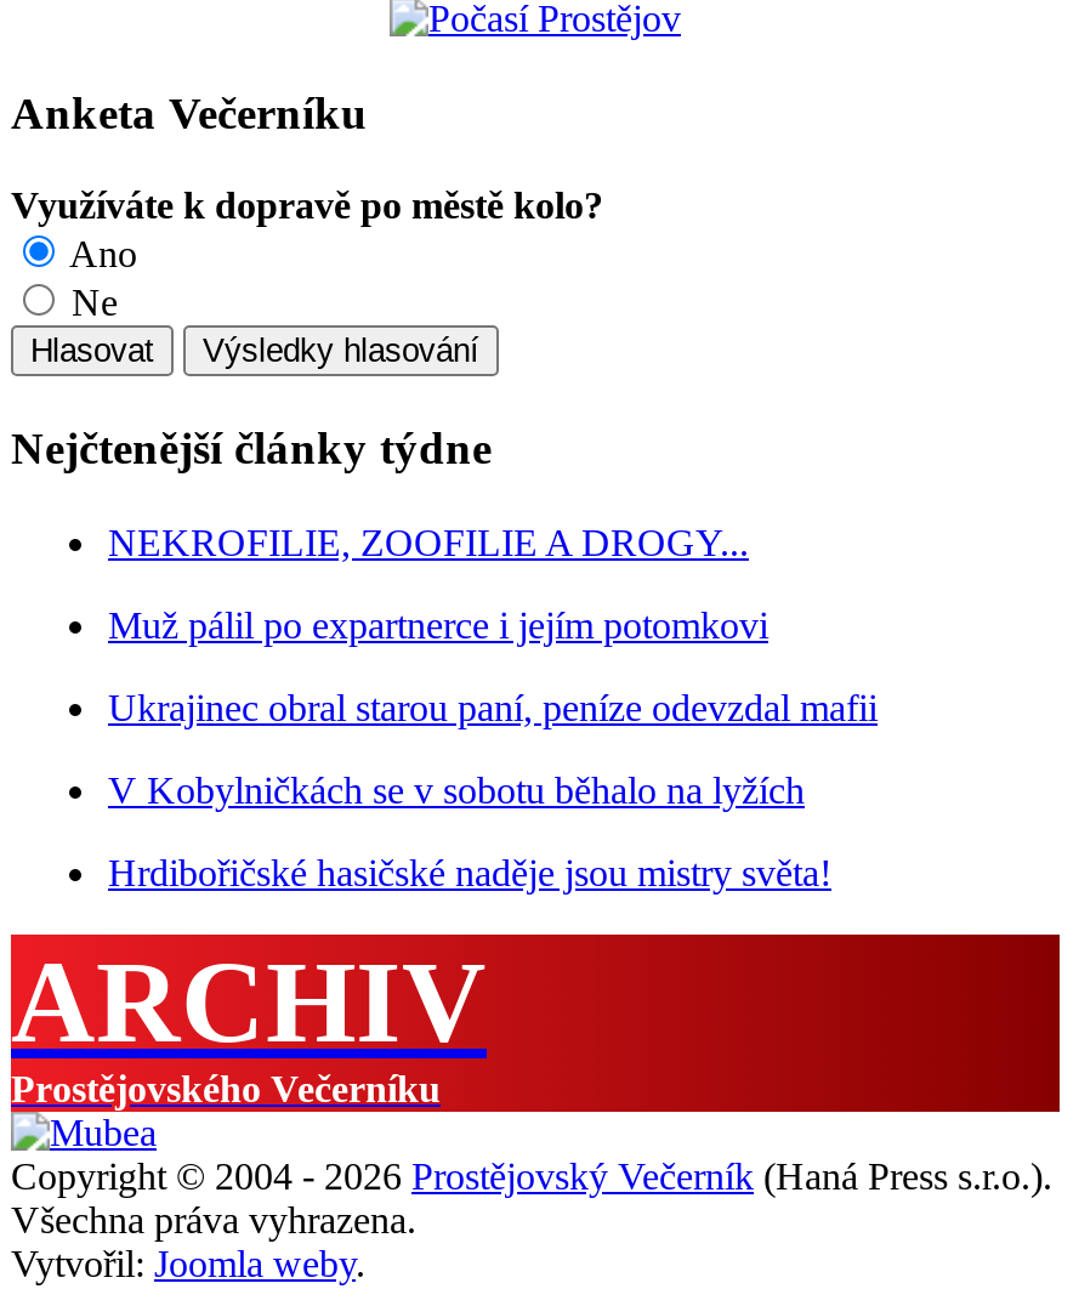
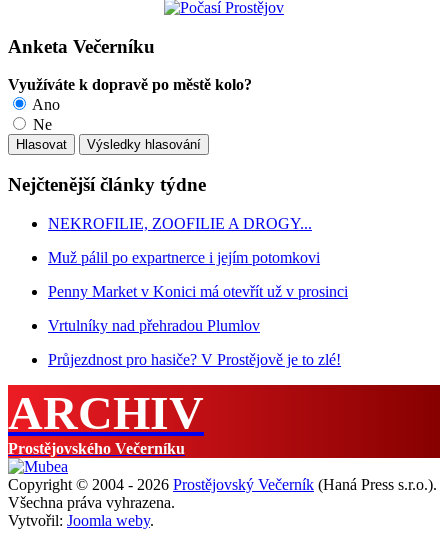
- Ukrajinec obral starou paní, peníze odevzdal mafii
+ Penny Market v Konici má otevřít už v prosinci

- V Kobylničkách se v sobotu běhalo na lyžích
+ Vrtulníky nad přehradou Plumlov

- Hrdibořičské hasičské naděje jsou mistry světa!
+ Průjezdnost pro hasiče? V Prostějově je to zlé!
